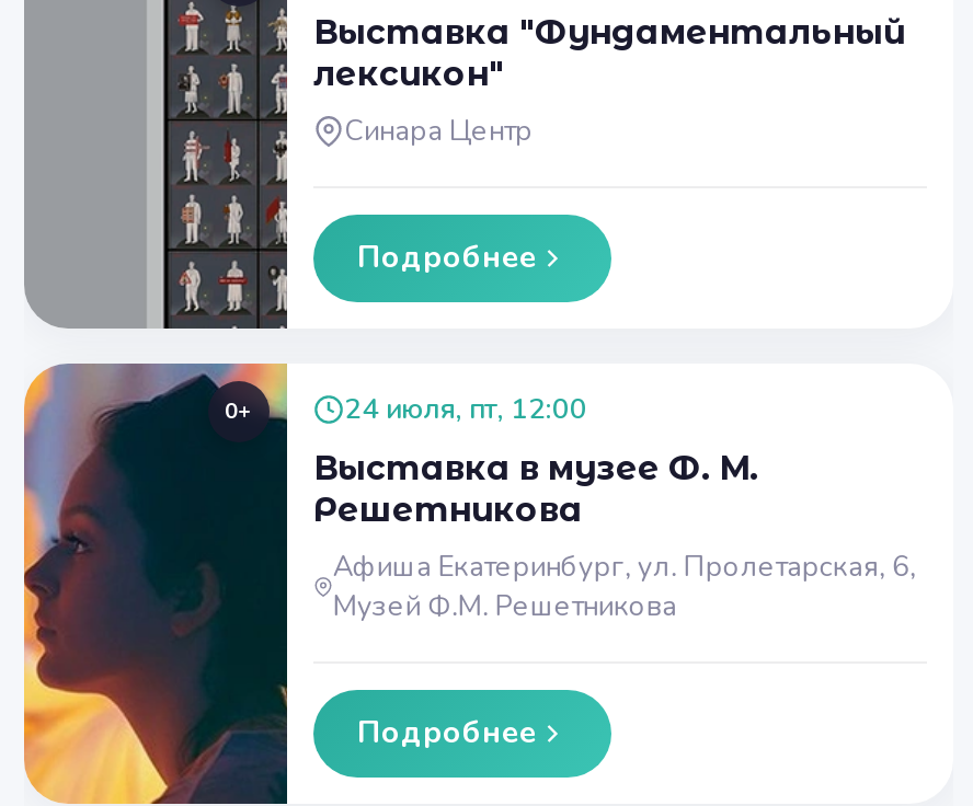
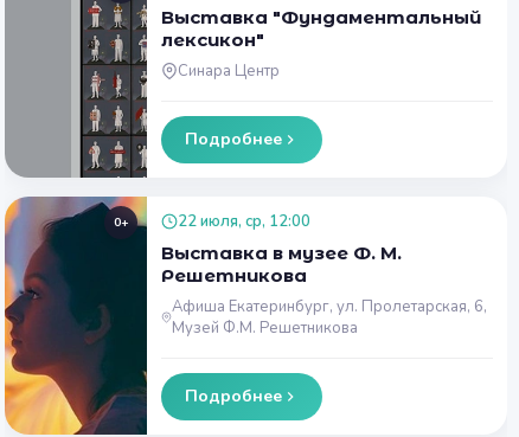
- 24 июля, пт, 12:00
+ 22 июля, ср, 12:00
